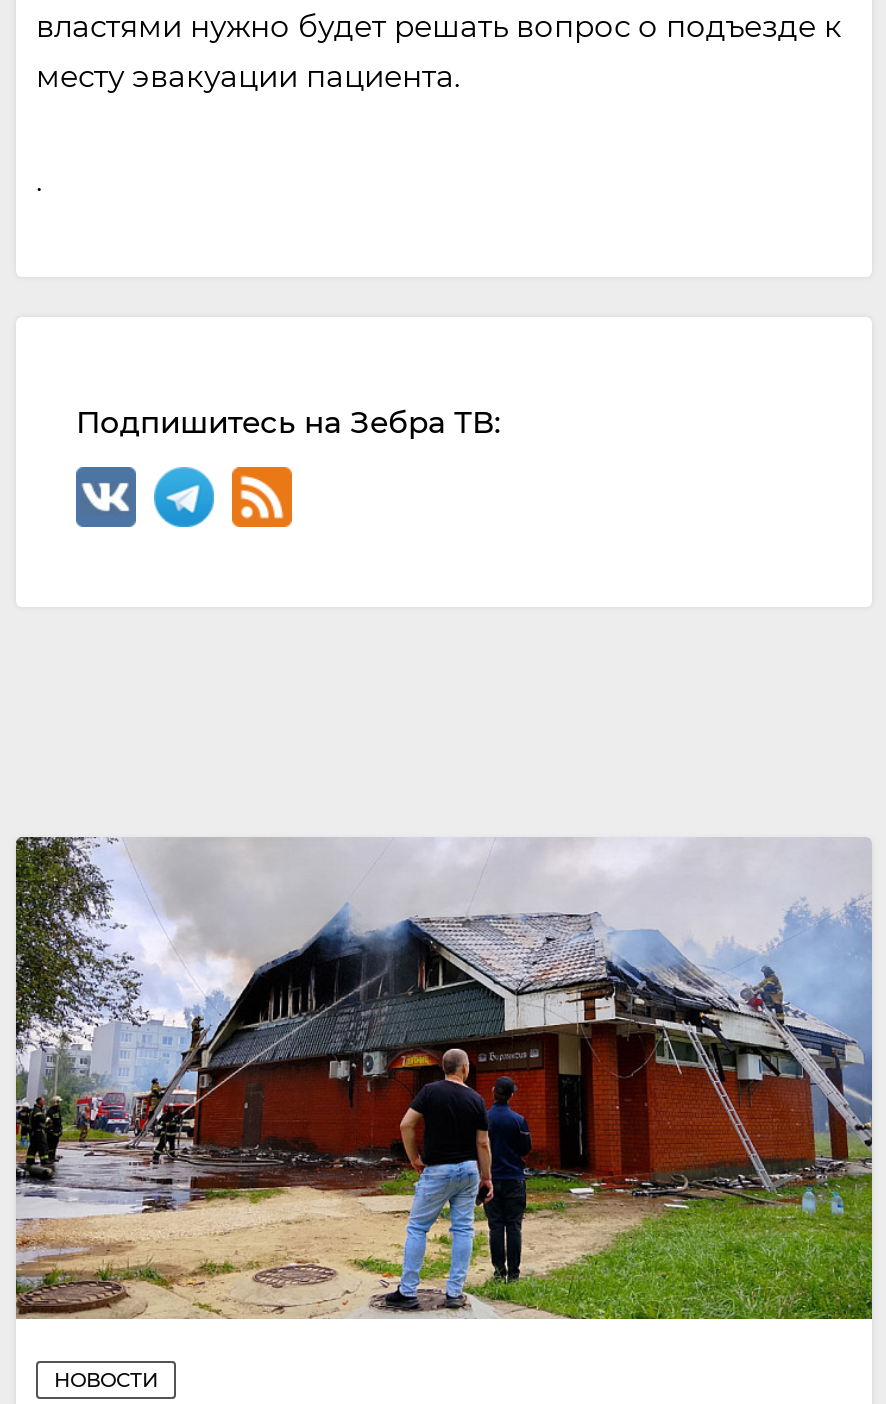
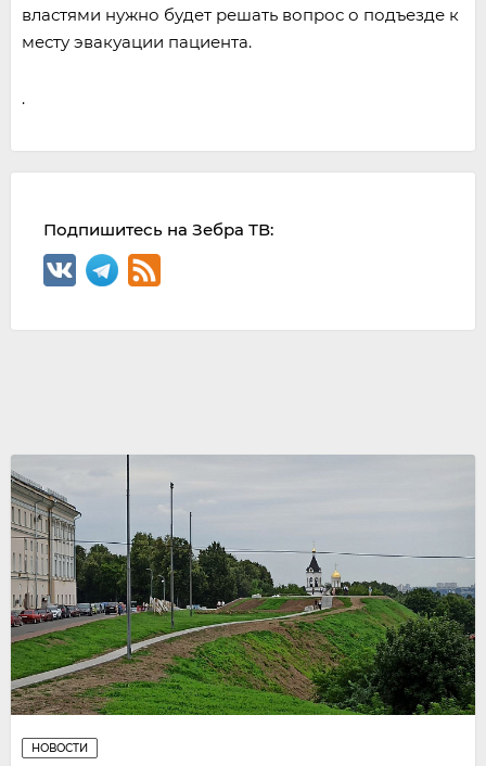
- [image]
+ [image]
